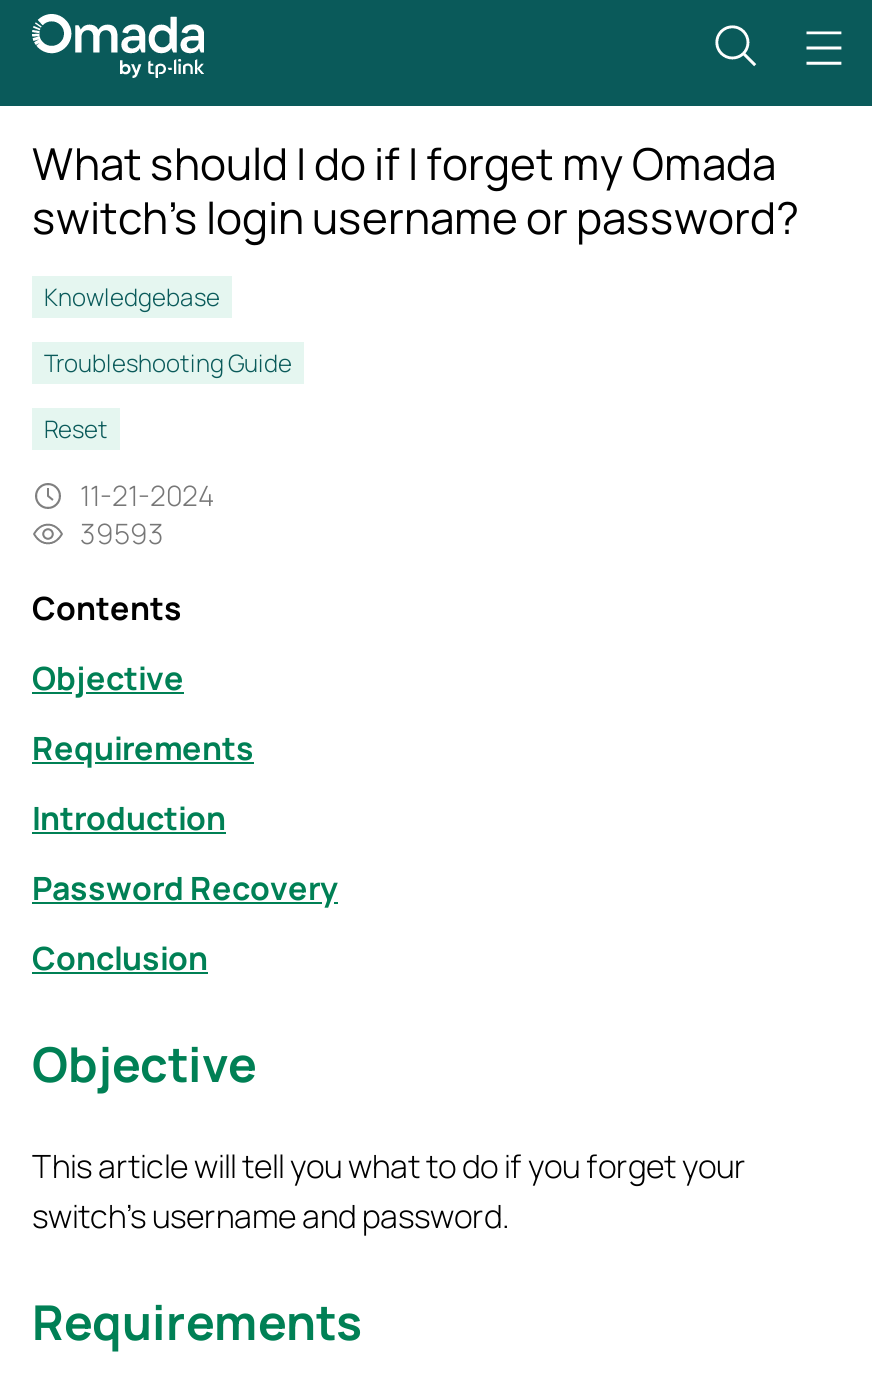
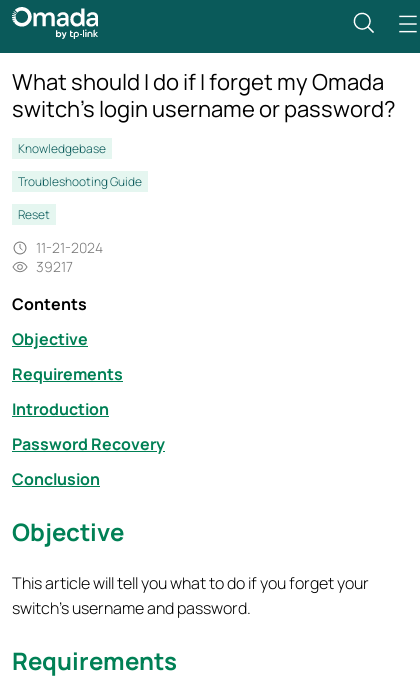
- 39593
+ 39217
